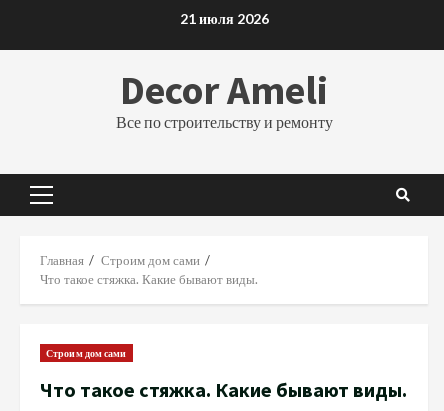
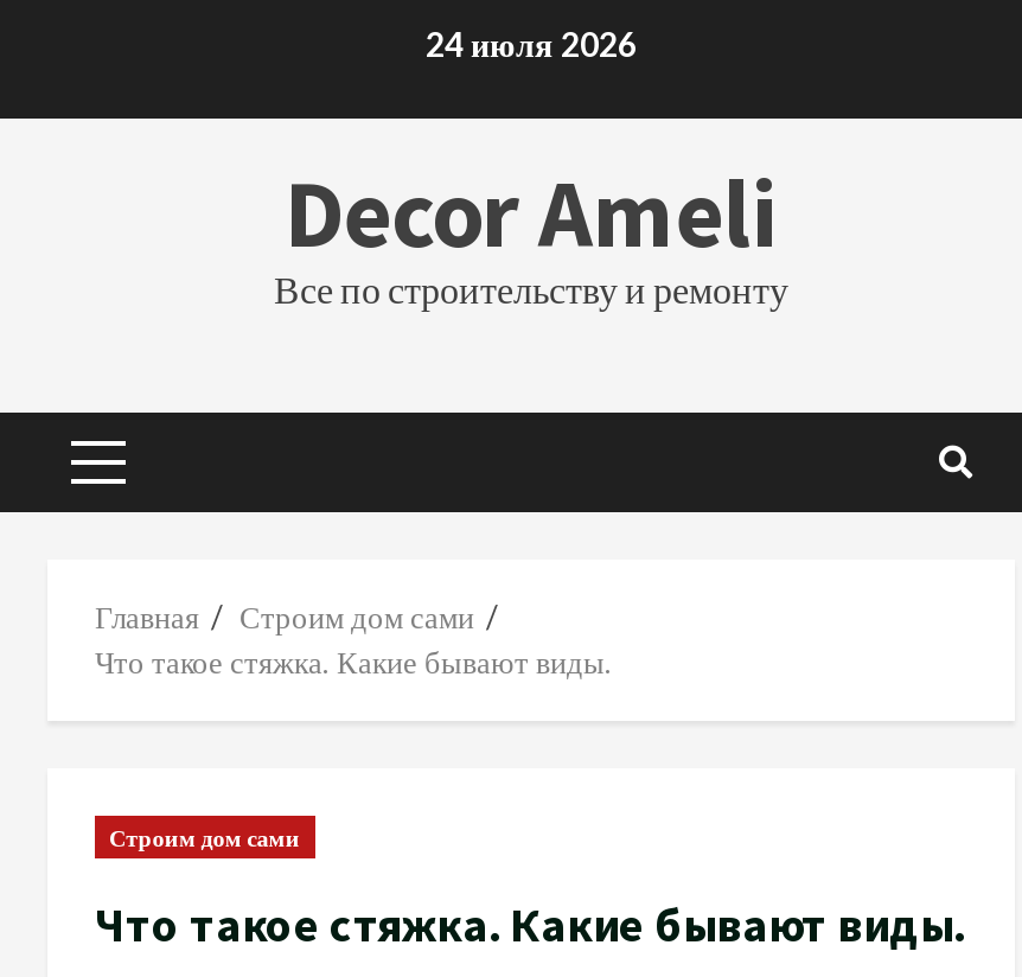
- 21 июля 2026
+ 24 июля 2026
